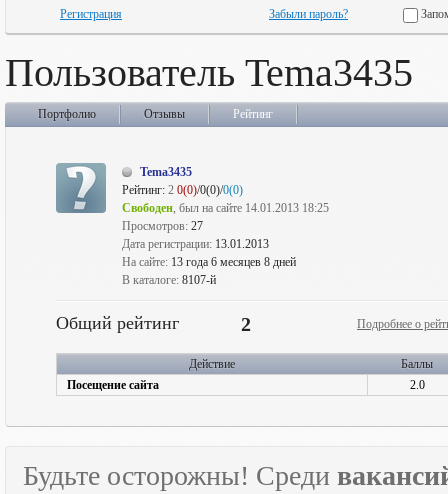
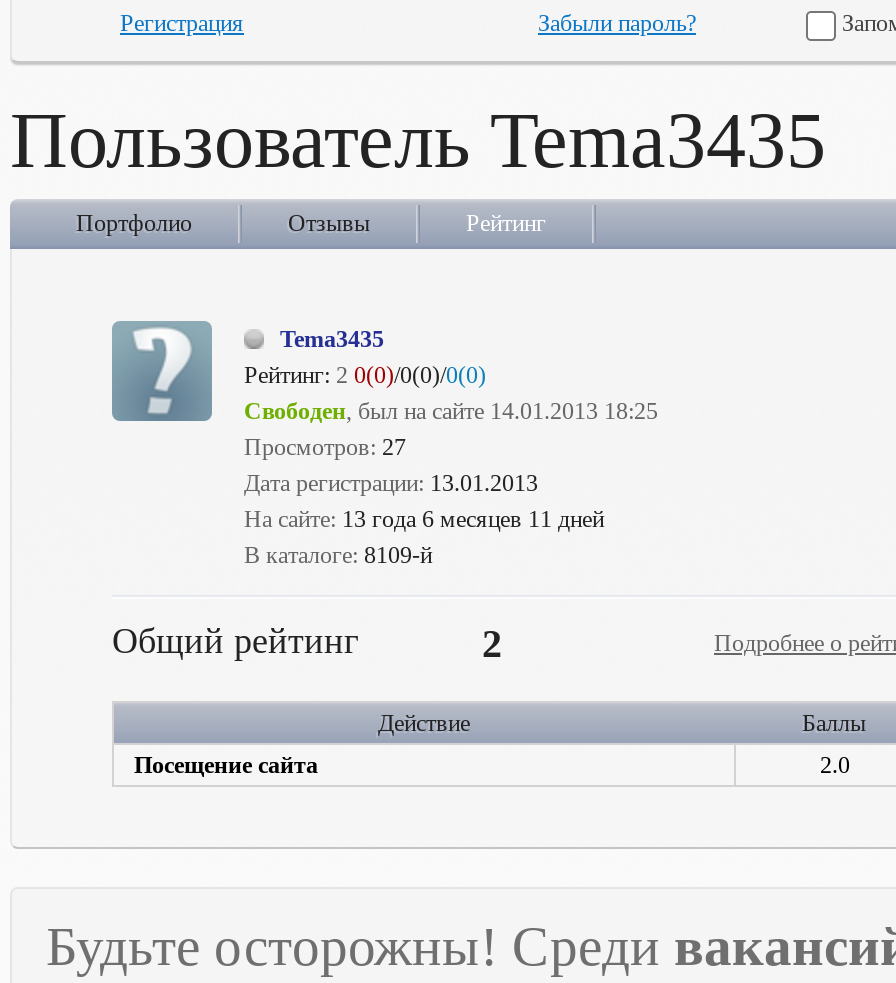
- На сайте: 13 года 6 месяцев 8 дней
+ На сайте: 13 года 6 месяцев 11 дней

- В каталоге: 8107-й
+ В каталоге: 8109-й
